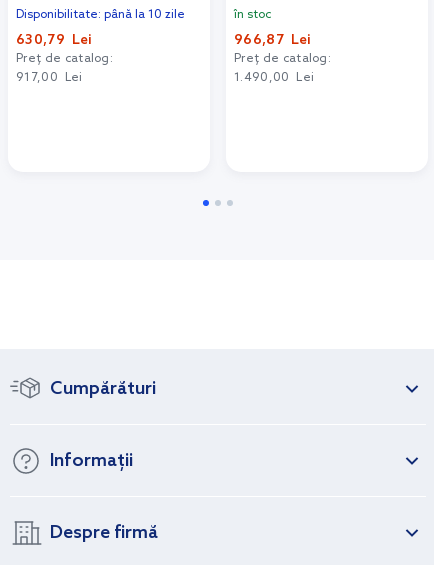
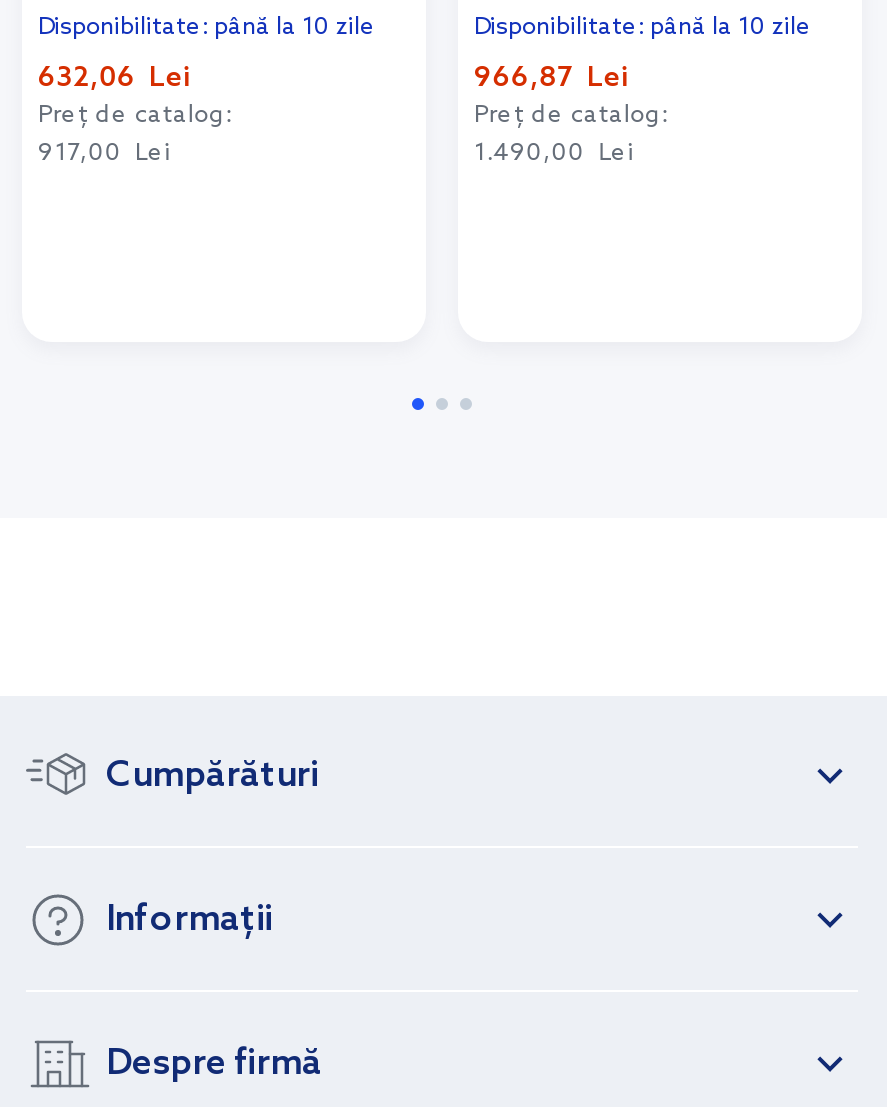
- în stoc
+ Disponibilitate: până la 10 zile

- 630,79 Lei
+ 632,06 Lei
